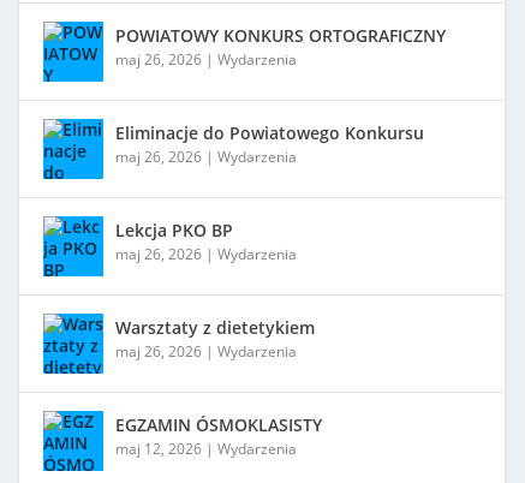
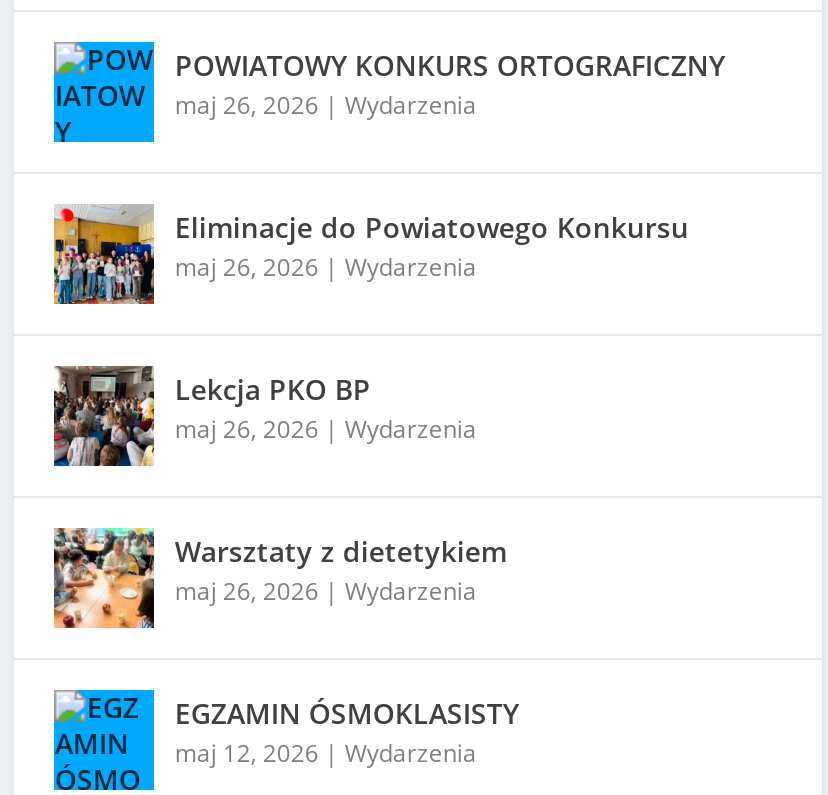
- [image]
+ [image]

- [image]
+ [image]

- [image]
+ [image]
